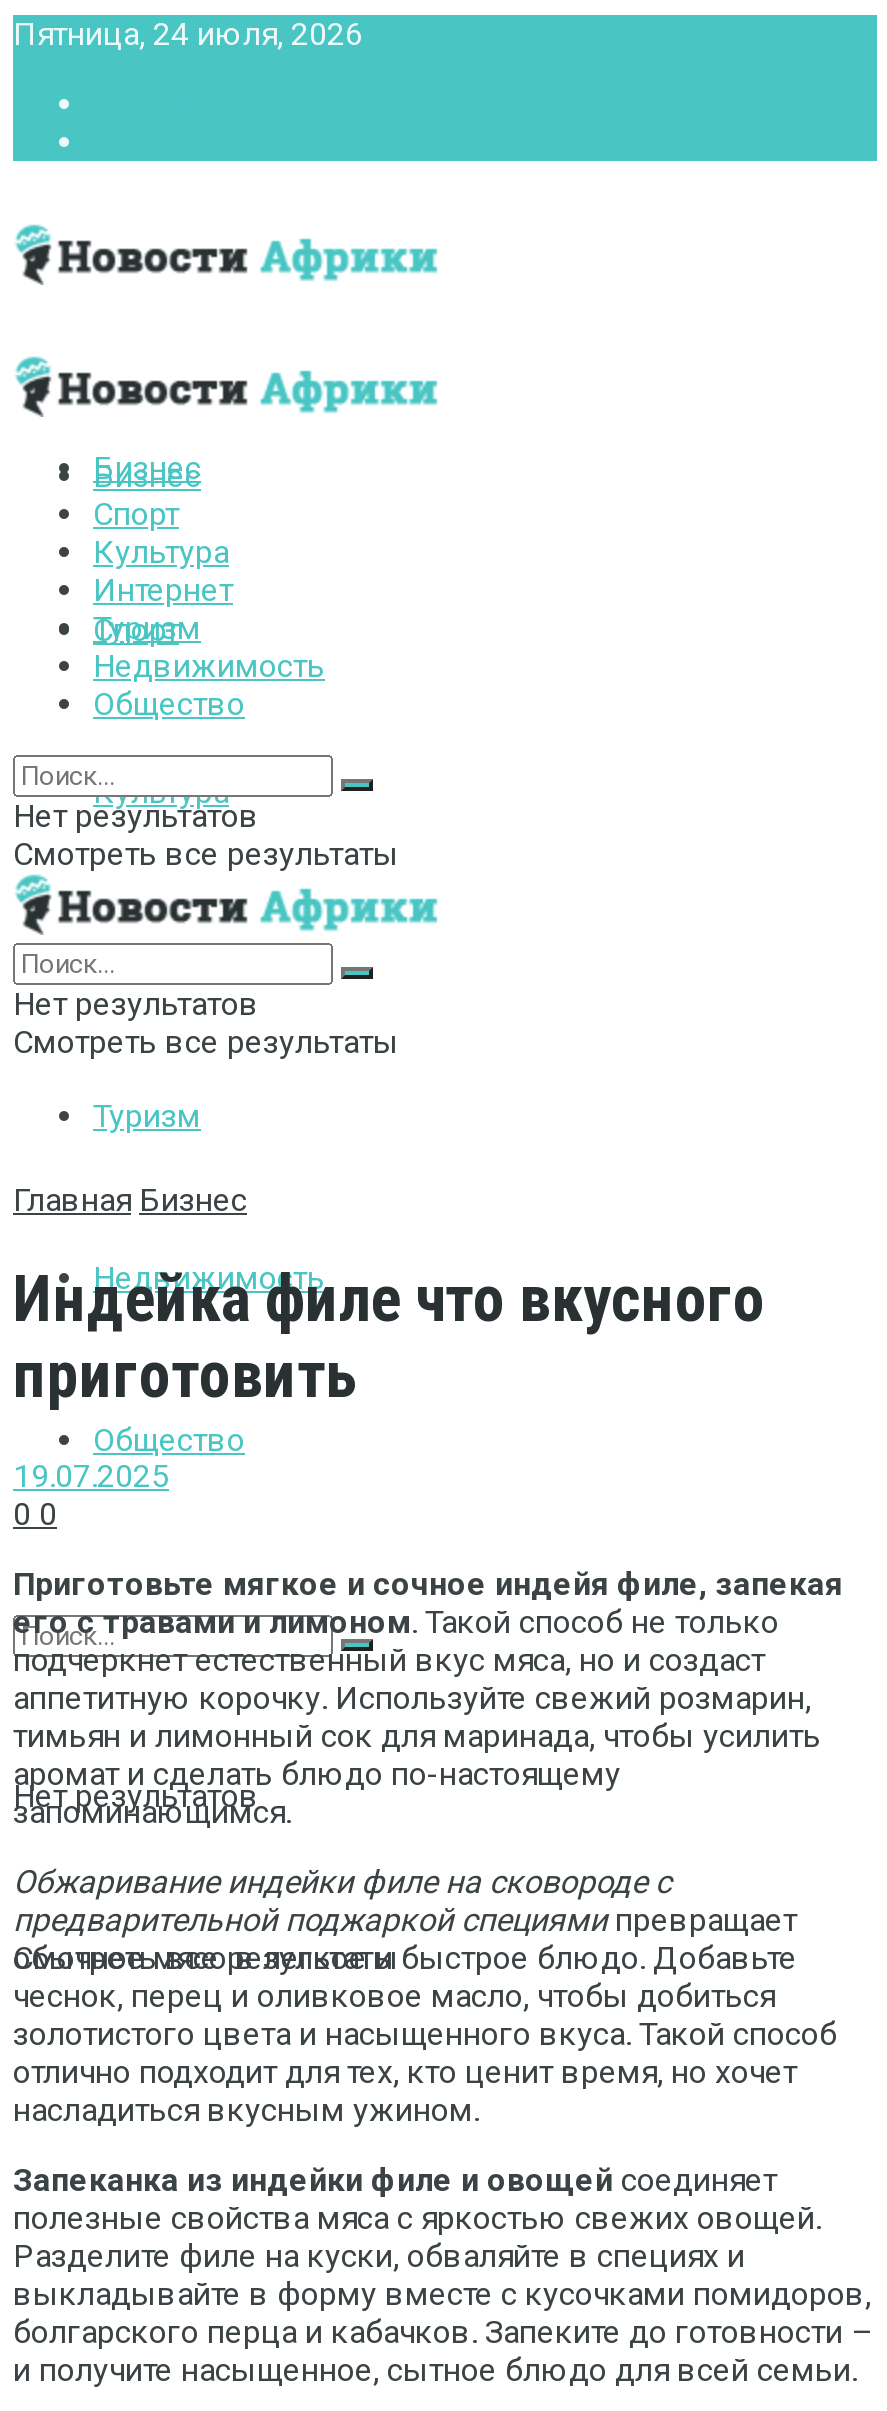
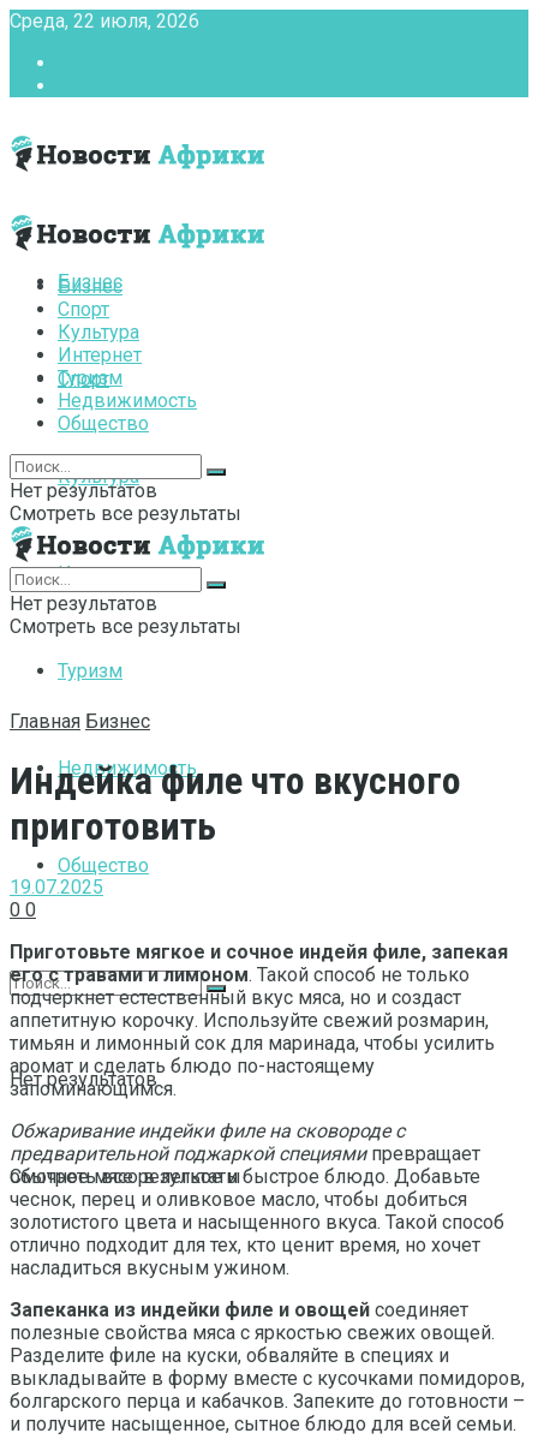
- Пятница, 24 июля, 2026
+ Среда, 22 июля, 2026
